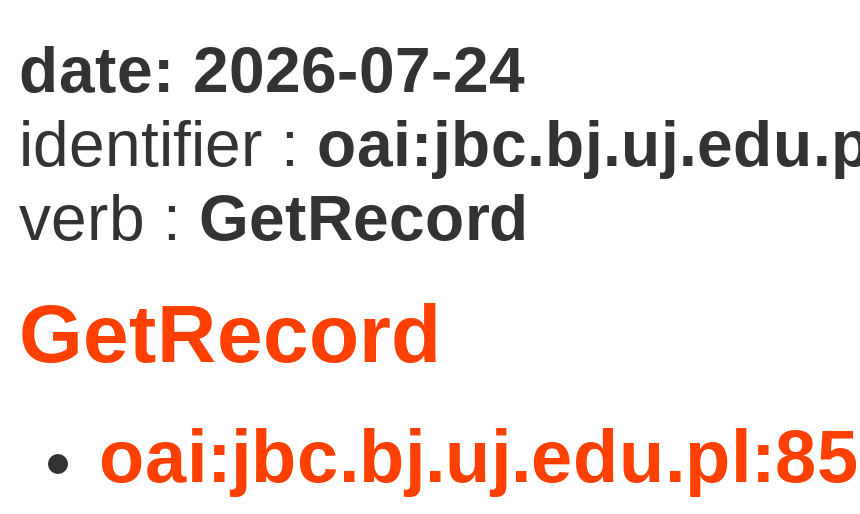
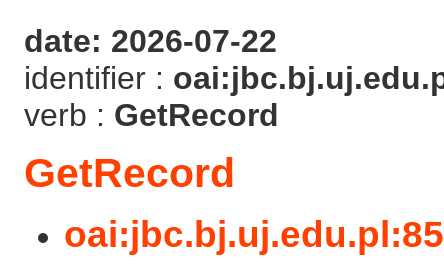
- date: 2026-07-24
+ date: 2026-07-22
